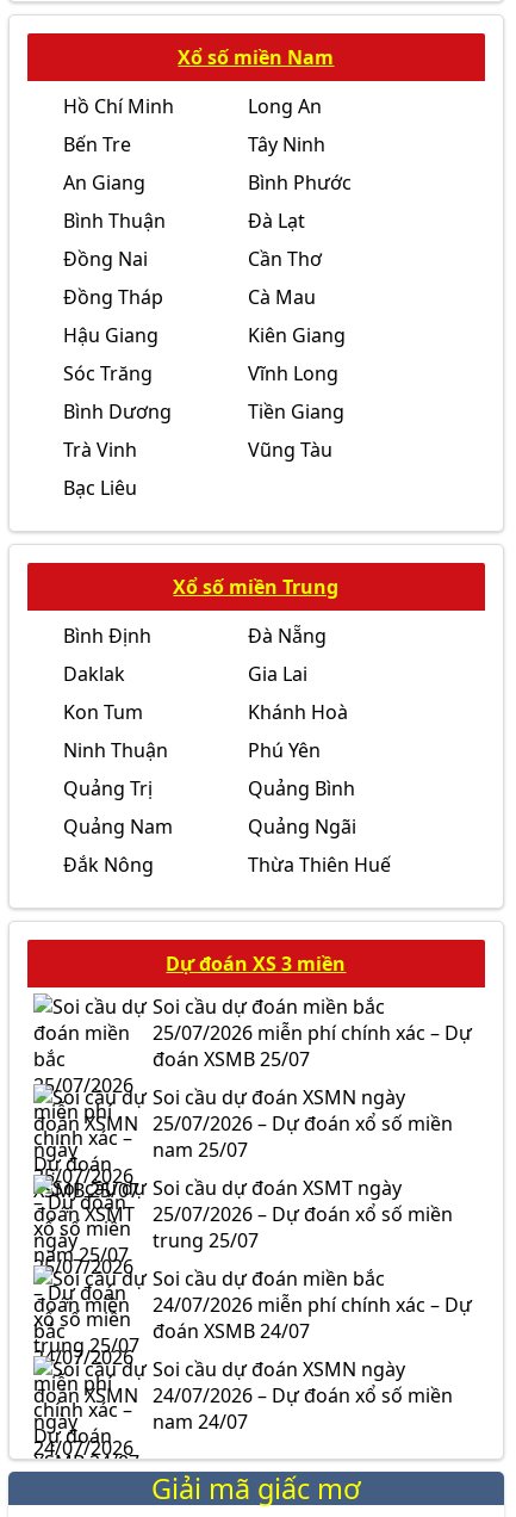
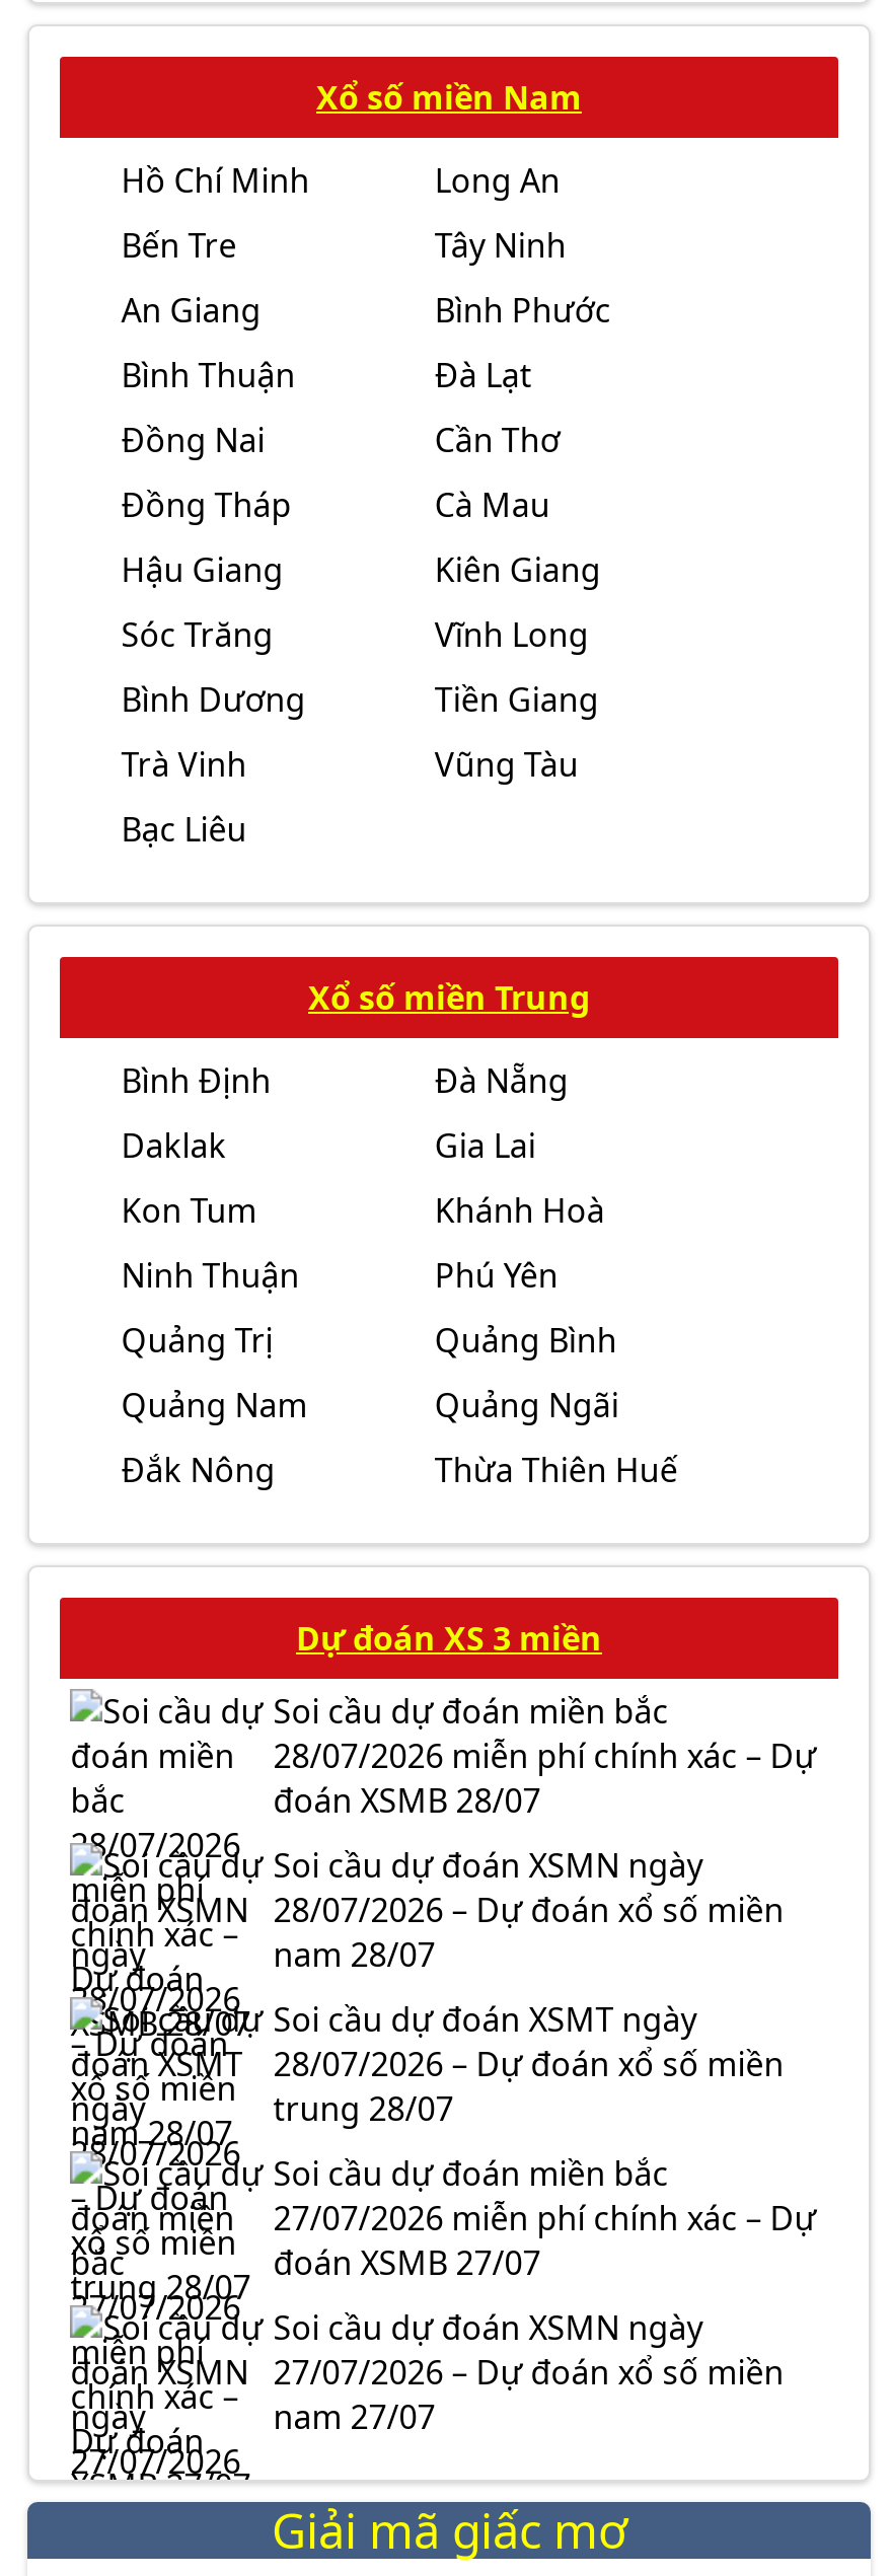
- 25/07/2026 miễn phí chính xác – Dự
+ 28/07/2026 miễn phí chính xác – Dự

- đoán XSMB 25/07
+ đoán XSMB 28/07

- 25/07/2026 – Dự đoán xổ số miền
+ 28/07/2026 – Dự đoán xổ số miền

- nam 25/07
+ nam 28/07

- 25/07/2026 – Dự đoán xổ số miền
+ 28/07/2026 – Dự đoán xổ số miền

- trung 25/07
+ trung 28/07

- 24/07/2026 miễn phí chính xác – Dự
+ 27/07/2026 miễn phí chính xác – Dự

- đoán XSMB 24/07
+ đoán XSMB 27/07

- 24/07/2026 – Dự đoán xổ số miền
+ 27/07/2026 – Dự đoán xổ số miền

- nam 24/07
+ nam 27/07
